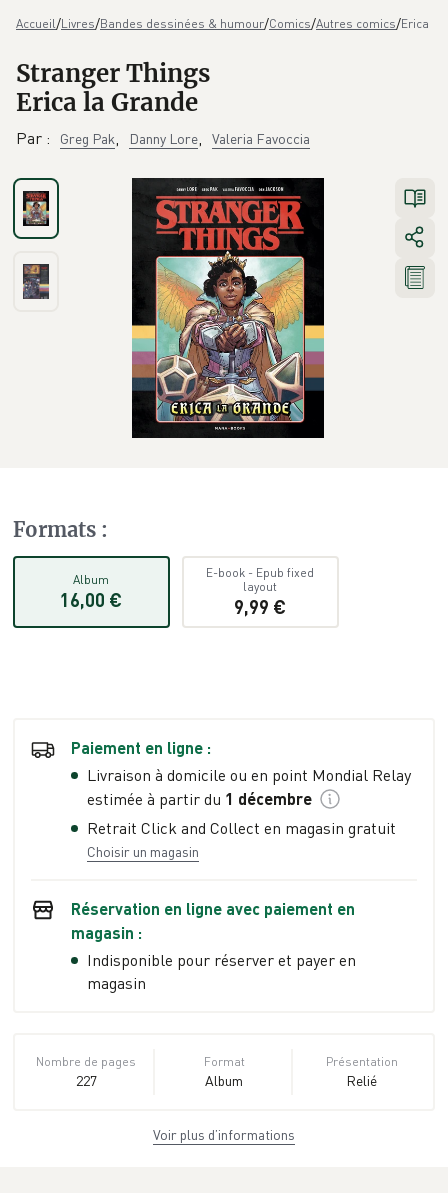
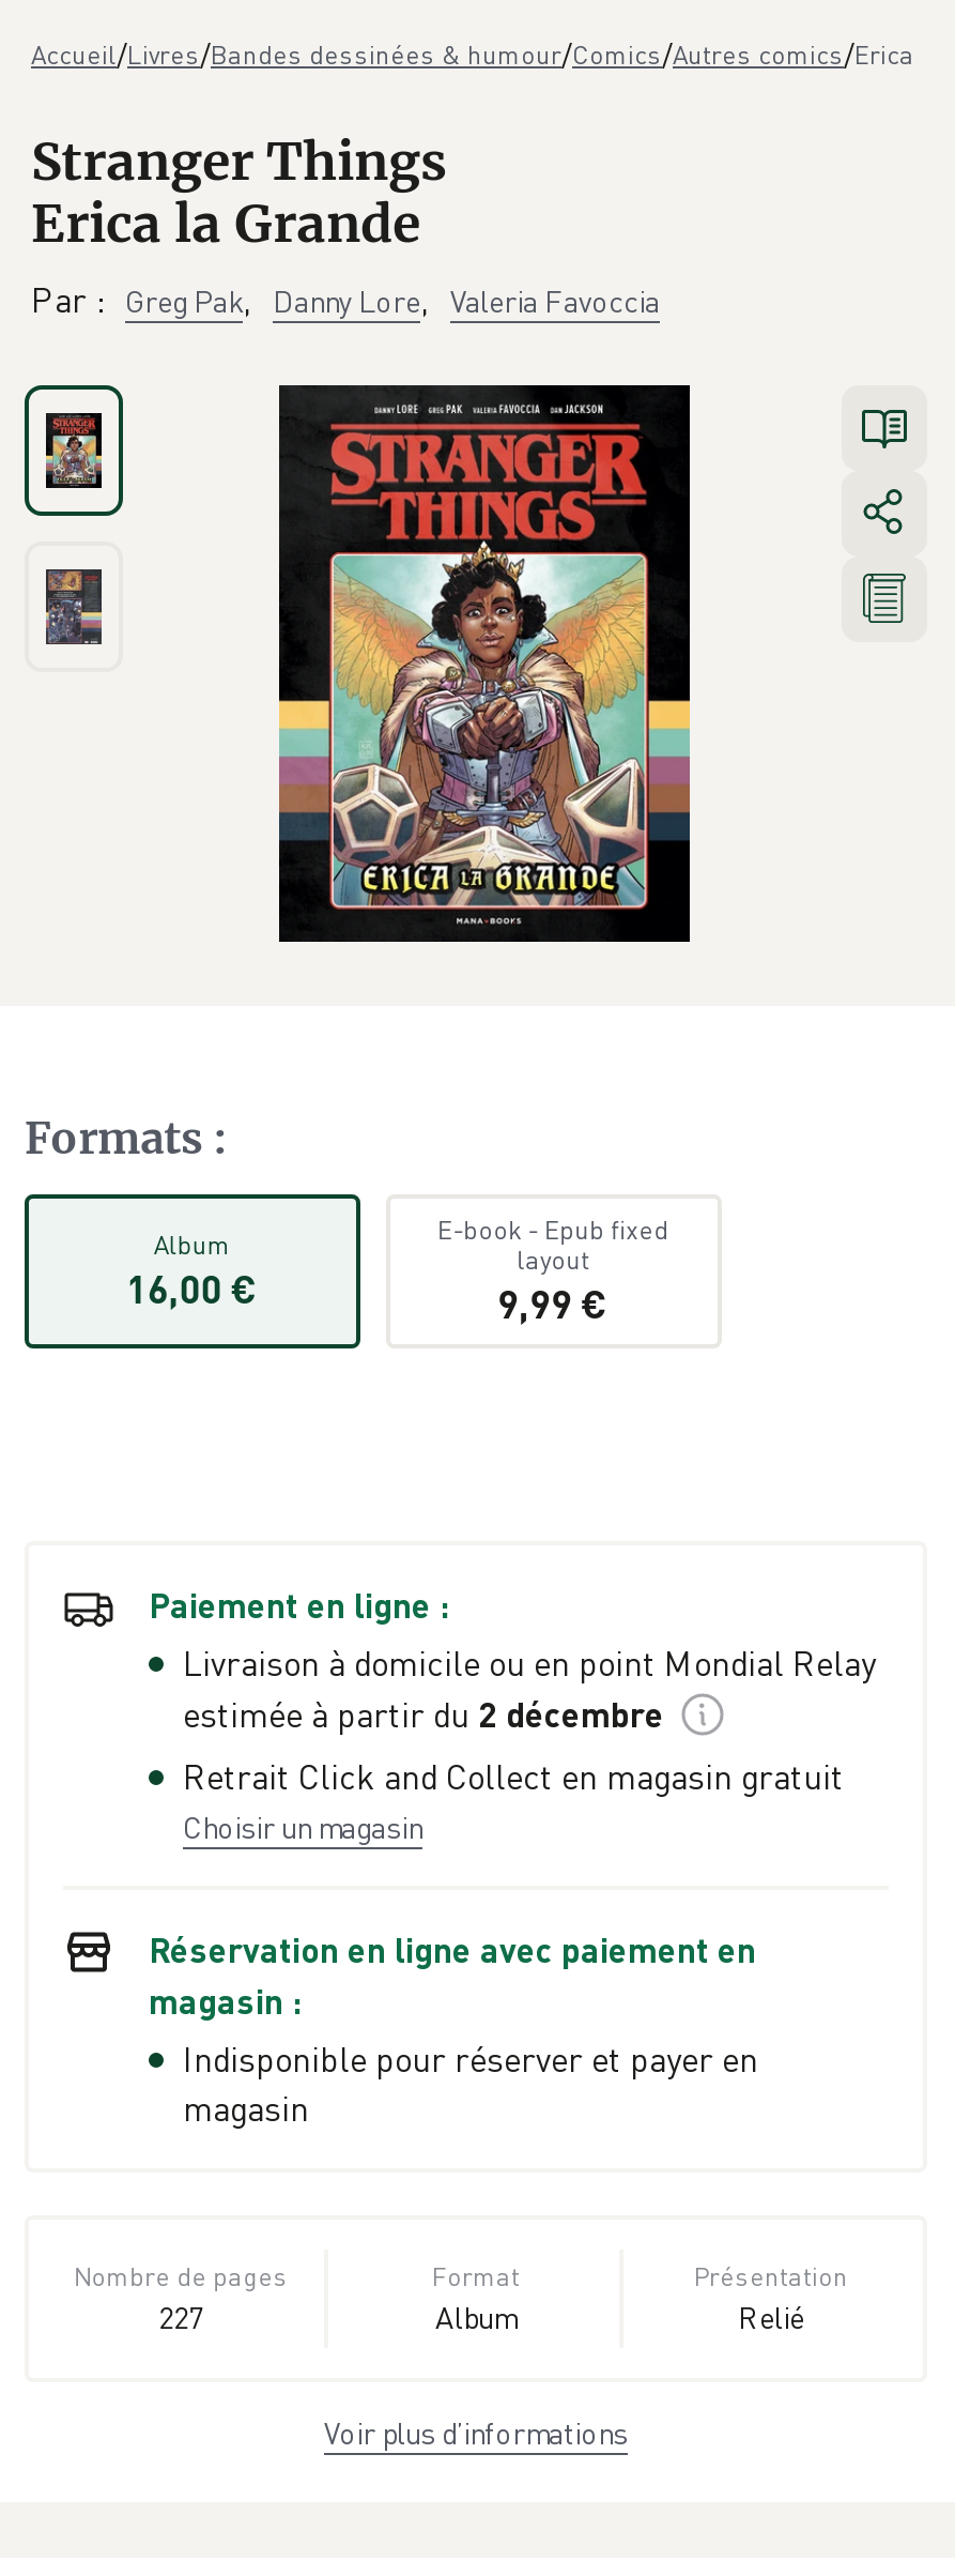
- estimée à partir du 1 décembre
+ estimée à partir du 2 décembre
